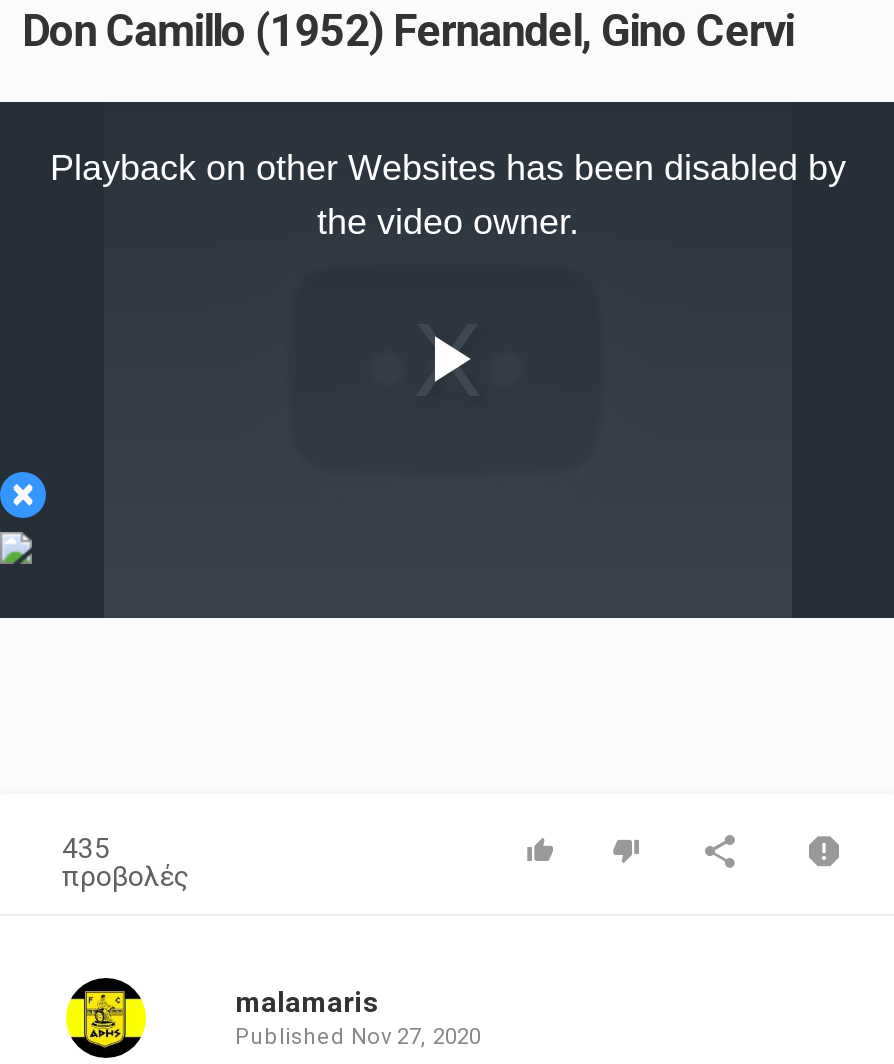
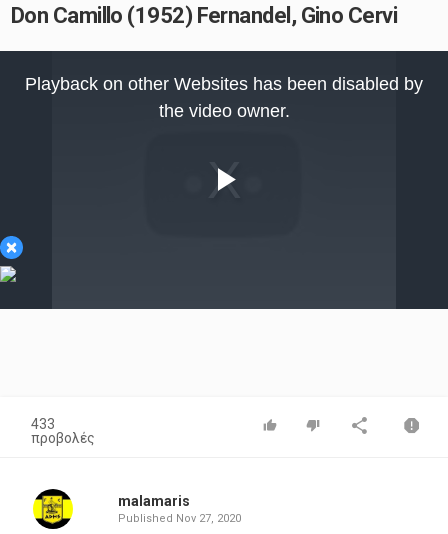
- 435
+ 433
